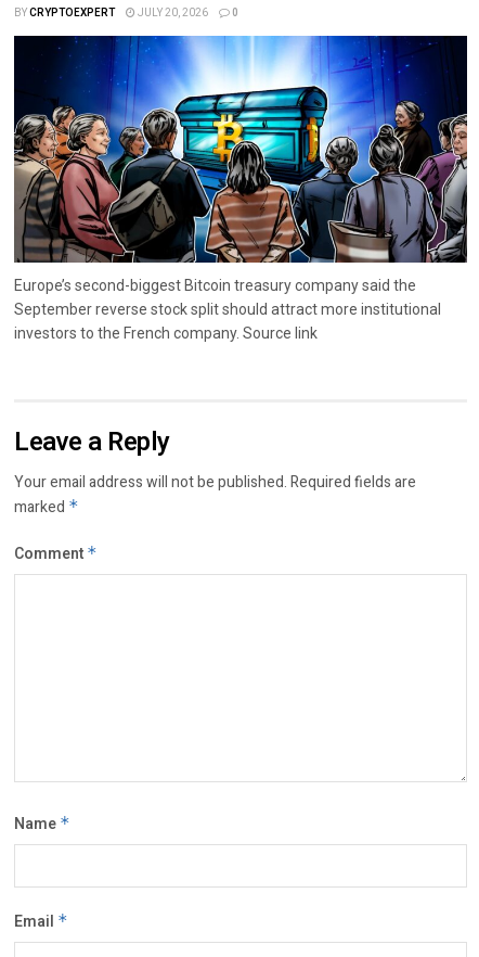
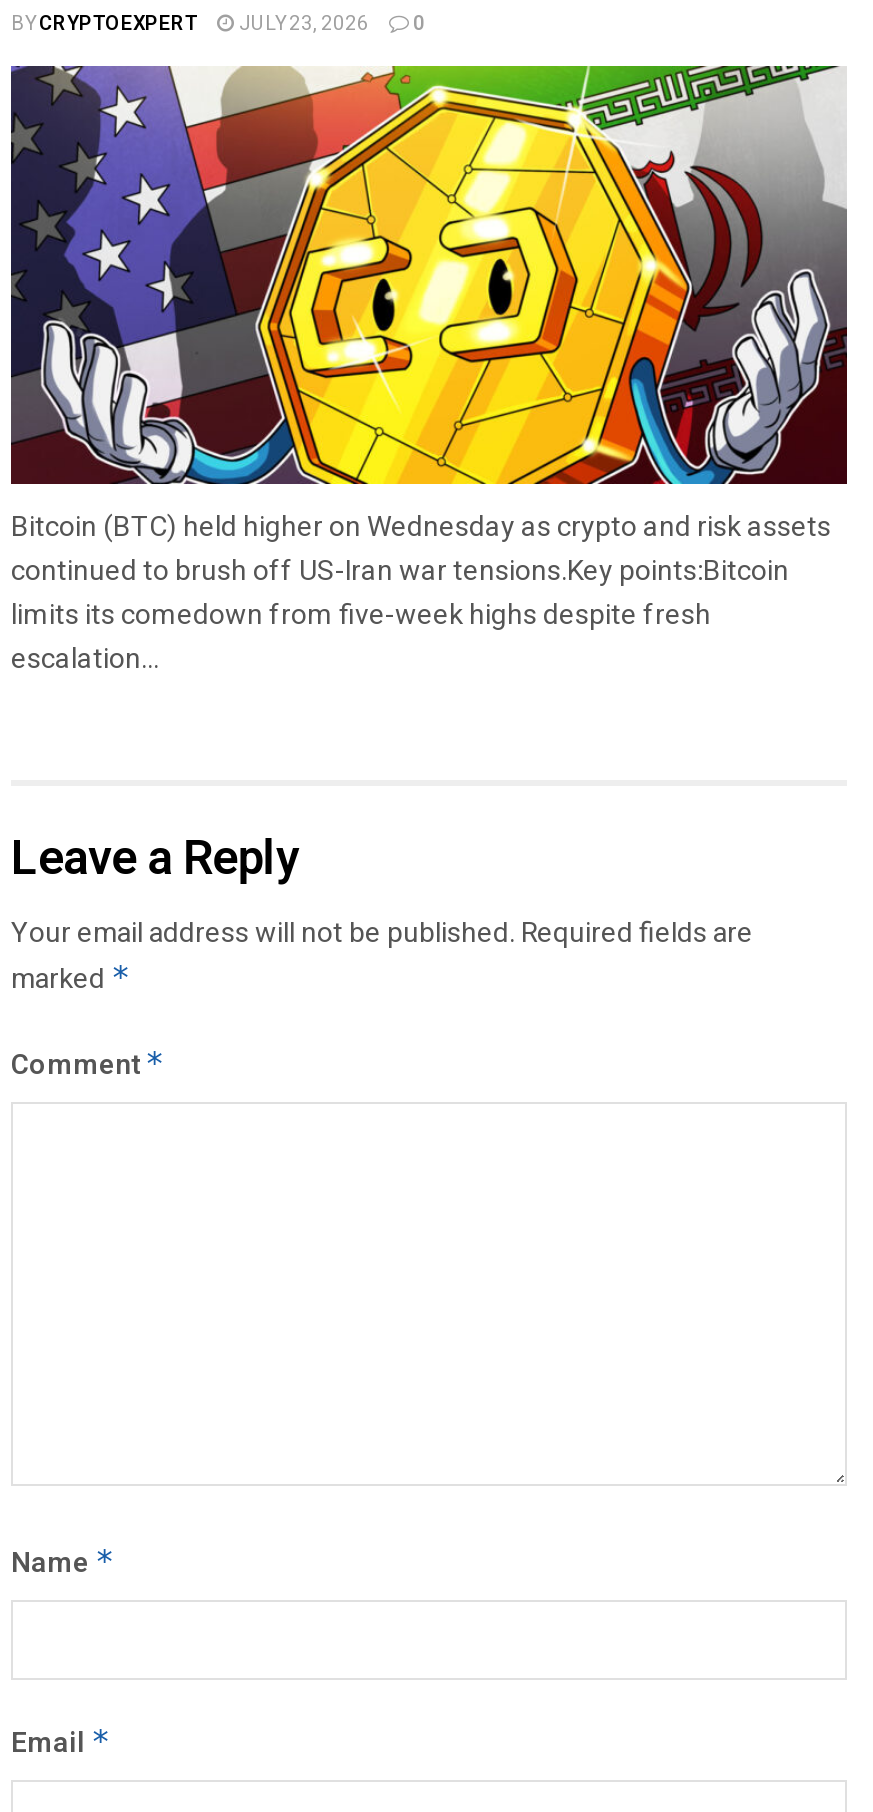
- BY CRYPTOEXPERT JULY 20, 2026 0
+ BY CRYPTOEXPERT JULY 23, 2026 0

- [image]
- Europe’s second-biggest Bitcoin treasury company said the
- September reverse stock split should attract more institutional
- investors to the French company. Source link
+ [image]
+ Bitcoin (BTC) held higher on Wednesday as crypto and risk assets
+ continued to brush off US-Iran war tensions.Key points:Bitcoin
+ limits its comedown from five-week highs despite fresh
+ escalation...
